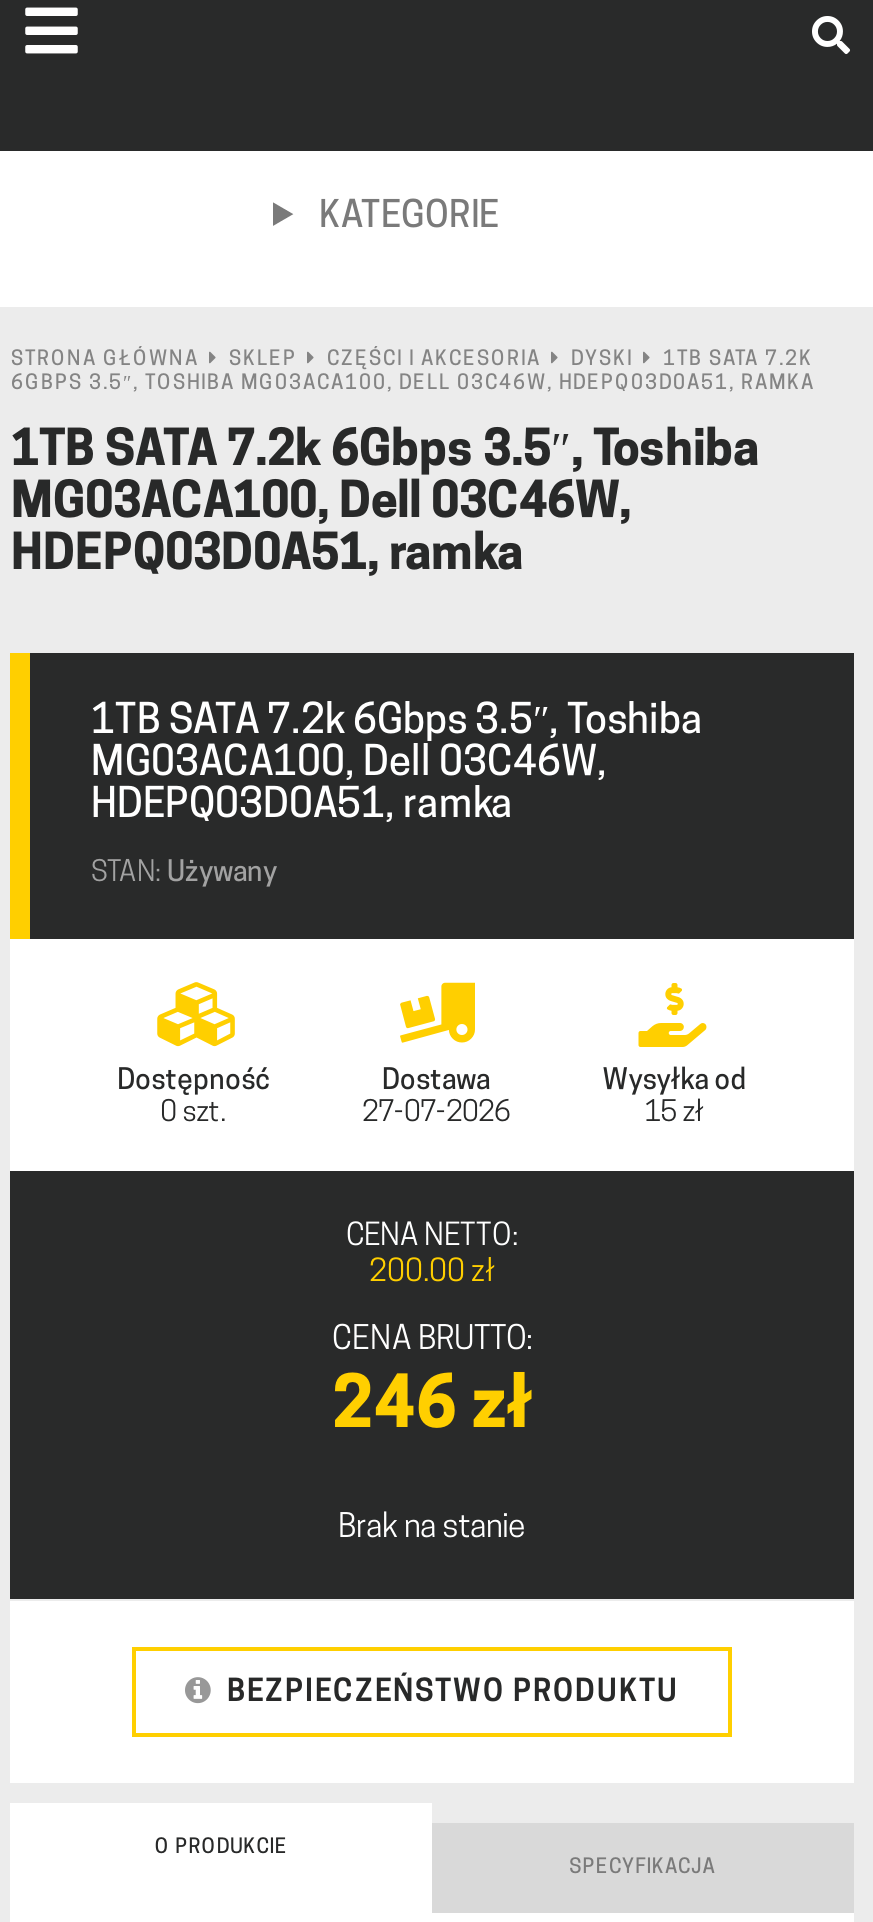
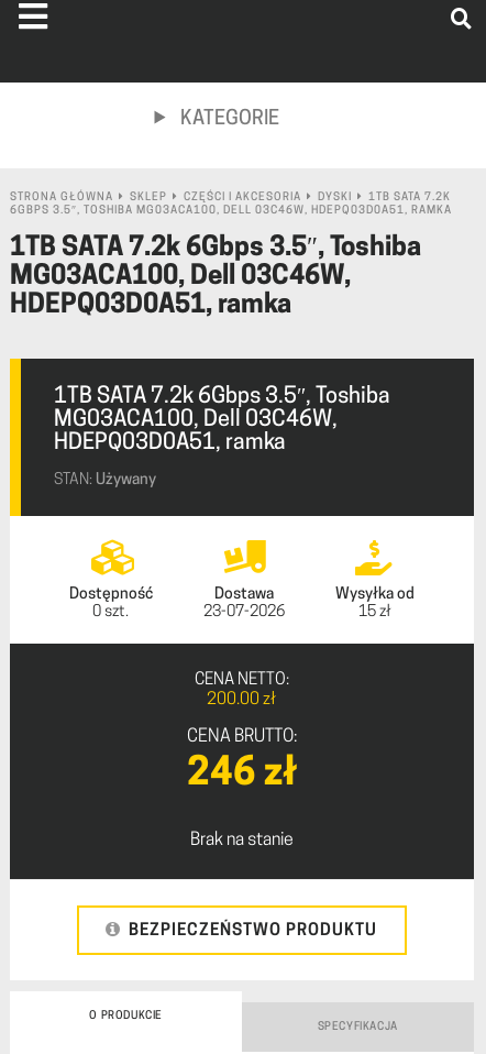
- 27-07-2026
+ 23-07-2026
